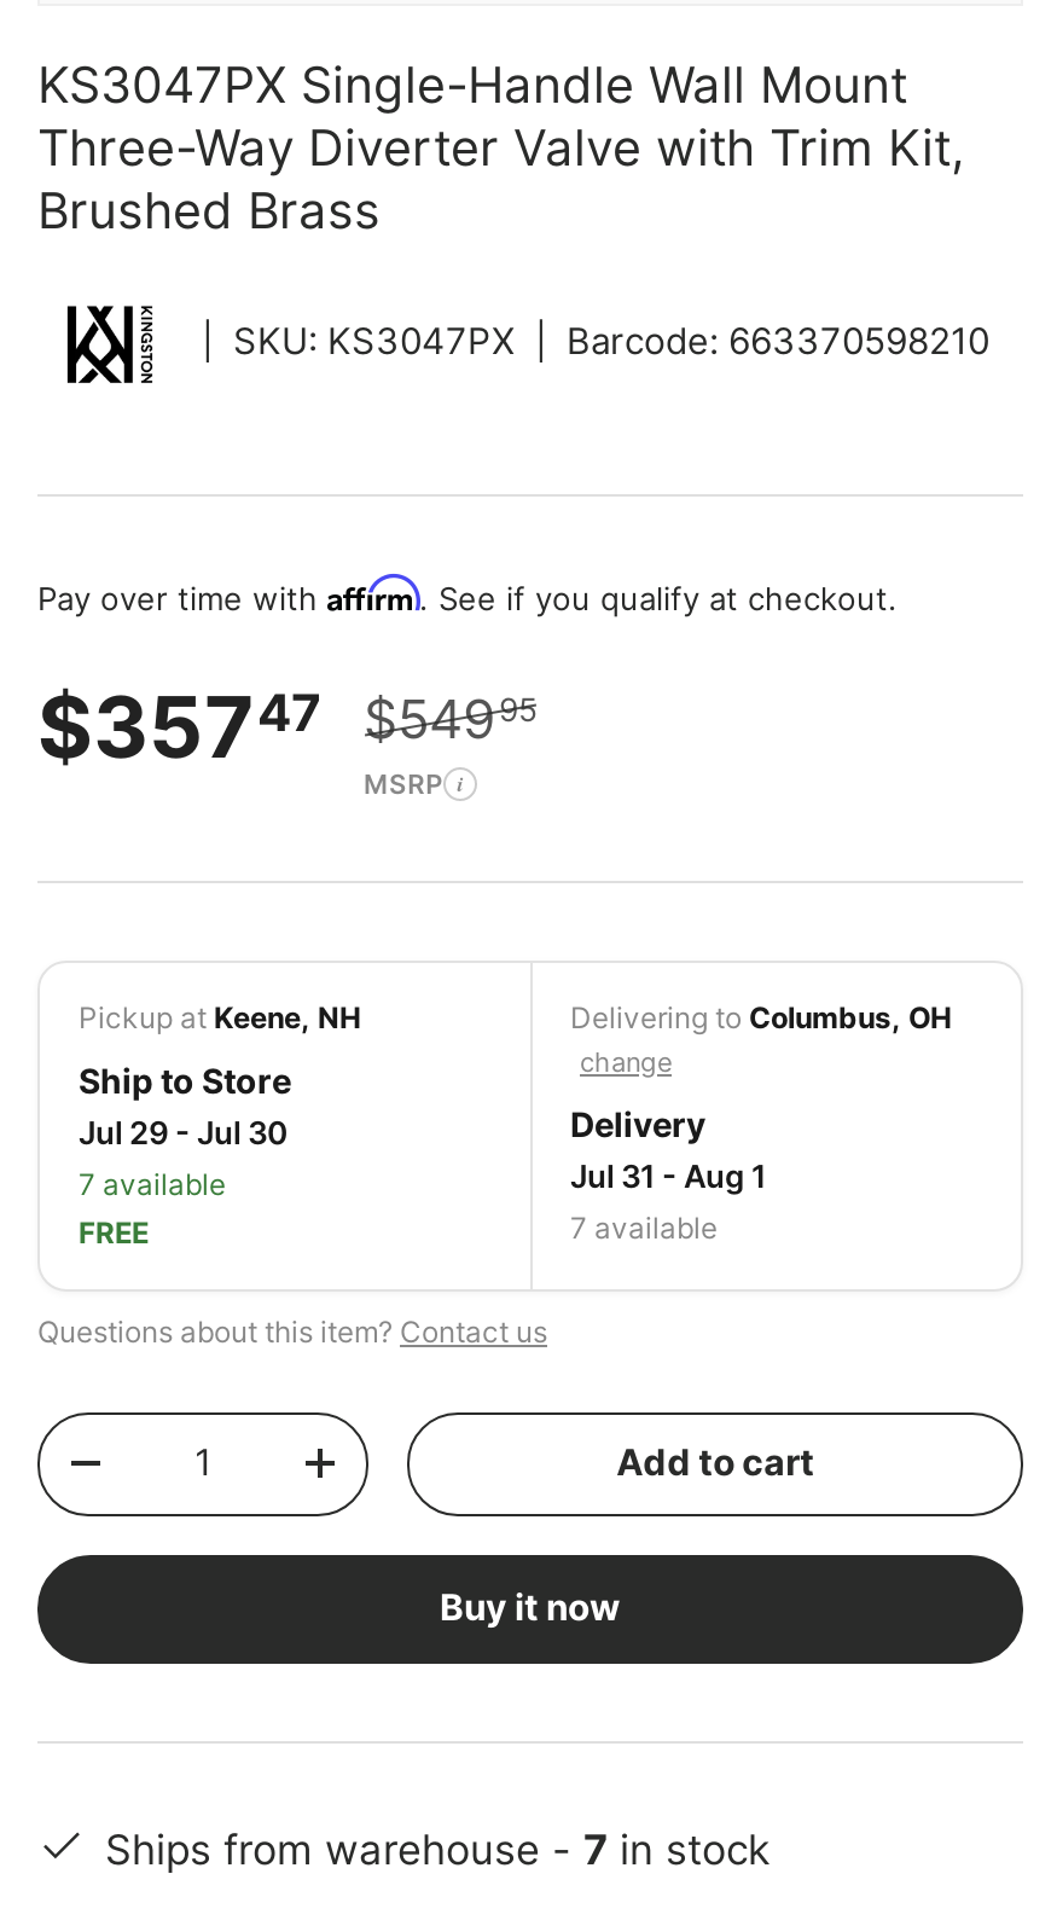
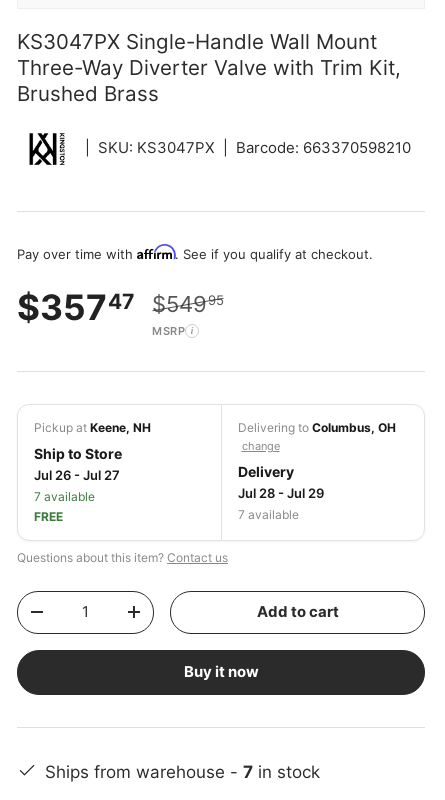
- Jul 29 - Jul 30
+ Jul 26 - Jul 27

- Jul 31 - Aug 1
+ Jul 28 - Jul 29
